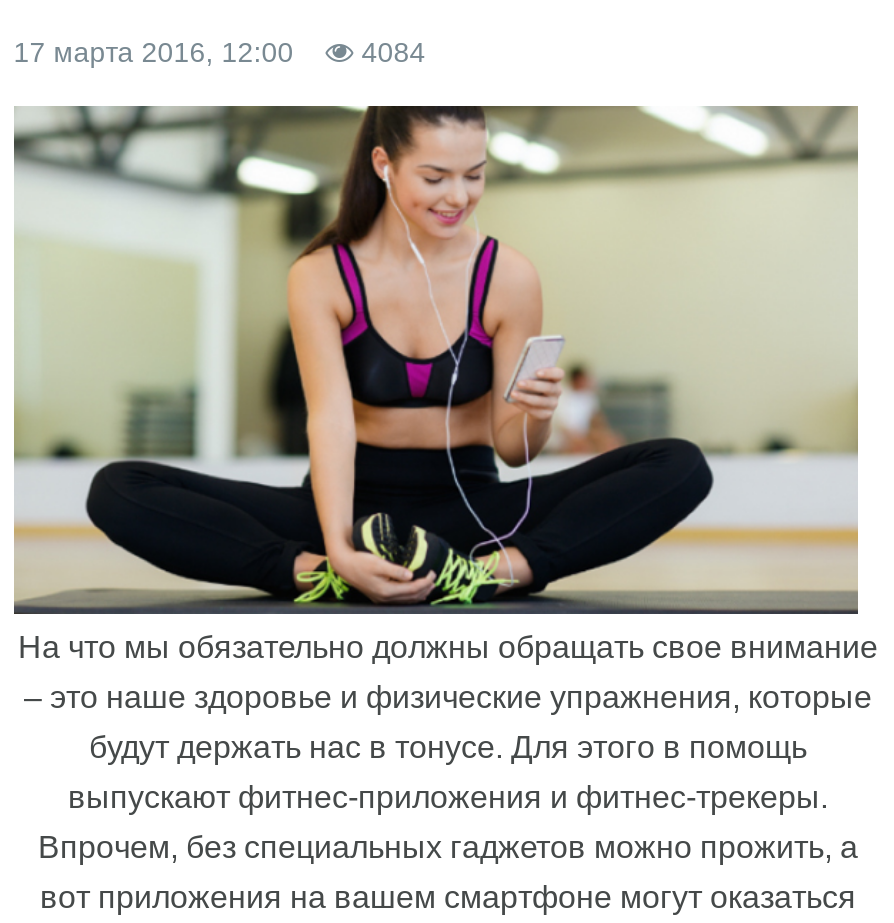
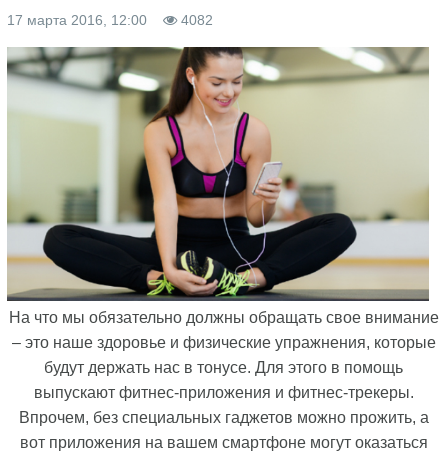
- 17 марта 2016, 12:00 4084
+ 17 марта 2016, 12:00 4082
